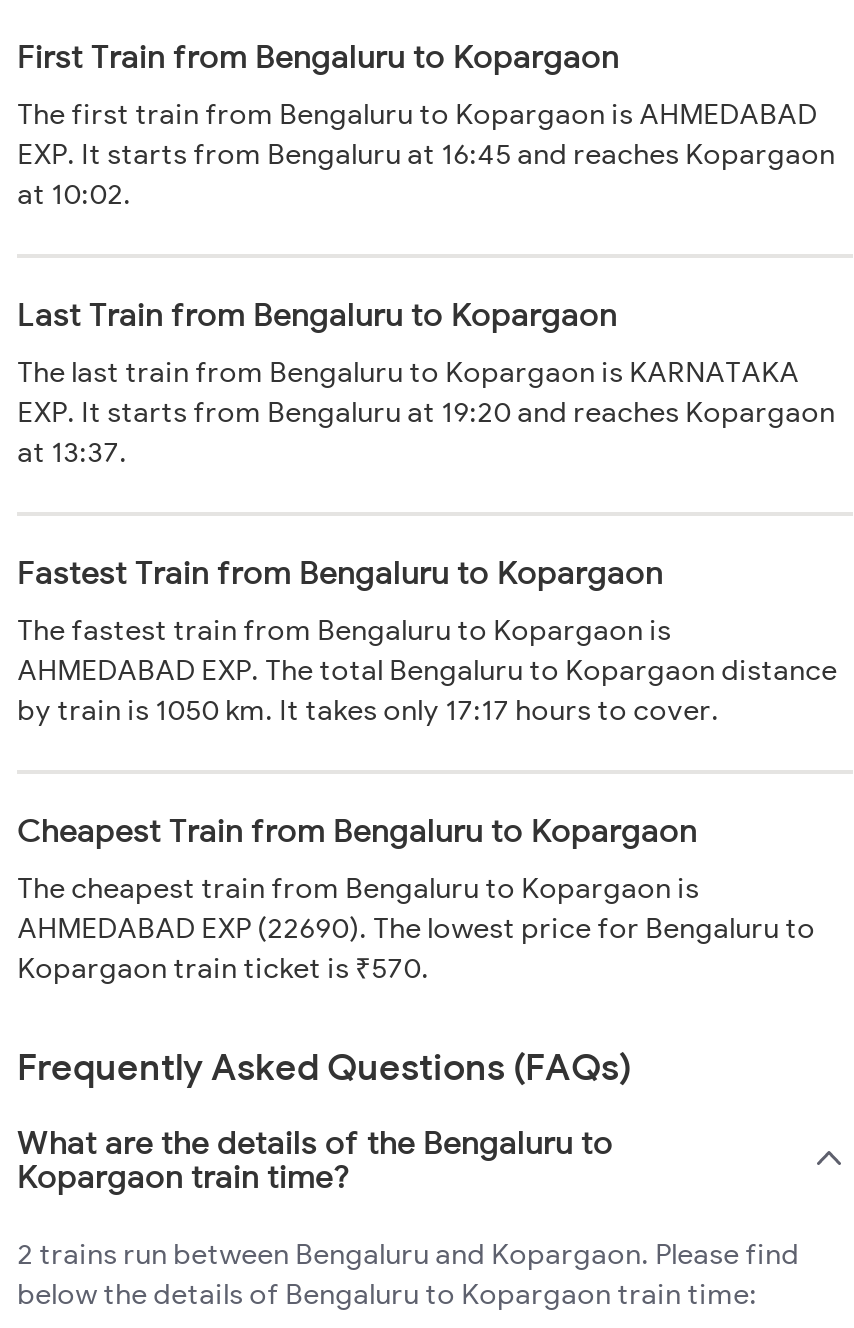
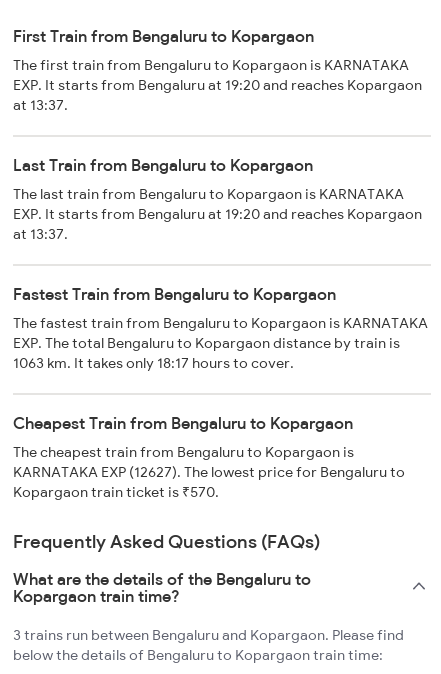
- The first train from Bengaluru to Kopargaon is AHMEDABAD
+ The first train from Bengaluru to Kopargaon is KARNATAKA

- EXP. It starts from Bengaluru at 16:45 and reaches Kopargaon
+ EXP. It starts from Bengaluru at 19:20 and reaches Kopargaon

- at 10:02.
+ at 13:37.

- The fastest train from Bengaluru to Kopargaon is
- AHMEDABAD EXP. The total Bengaluru to Kopargaon distance
- by train is 1050 km. It takes only 17:17 hours to cover.
+ The fastest train from Bengaluru to Kopargaon is KARNATAKA
+ EXP. The total Bengaluru to Kopargaon distance by train is
+ 1063 km. It takes only 18:17 hours to cover.

- AHMEDABAD EXP (22690). The lowest price for Bengaluru to
+ KARNATAKA EXP (12627). The lowest price for Bengaluru to

- 2 trains run between Bengaluru and Kopargaon. Please find
+ 3 trains run between Bengaluru and Kopargaon. Please find
